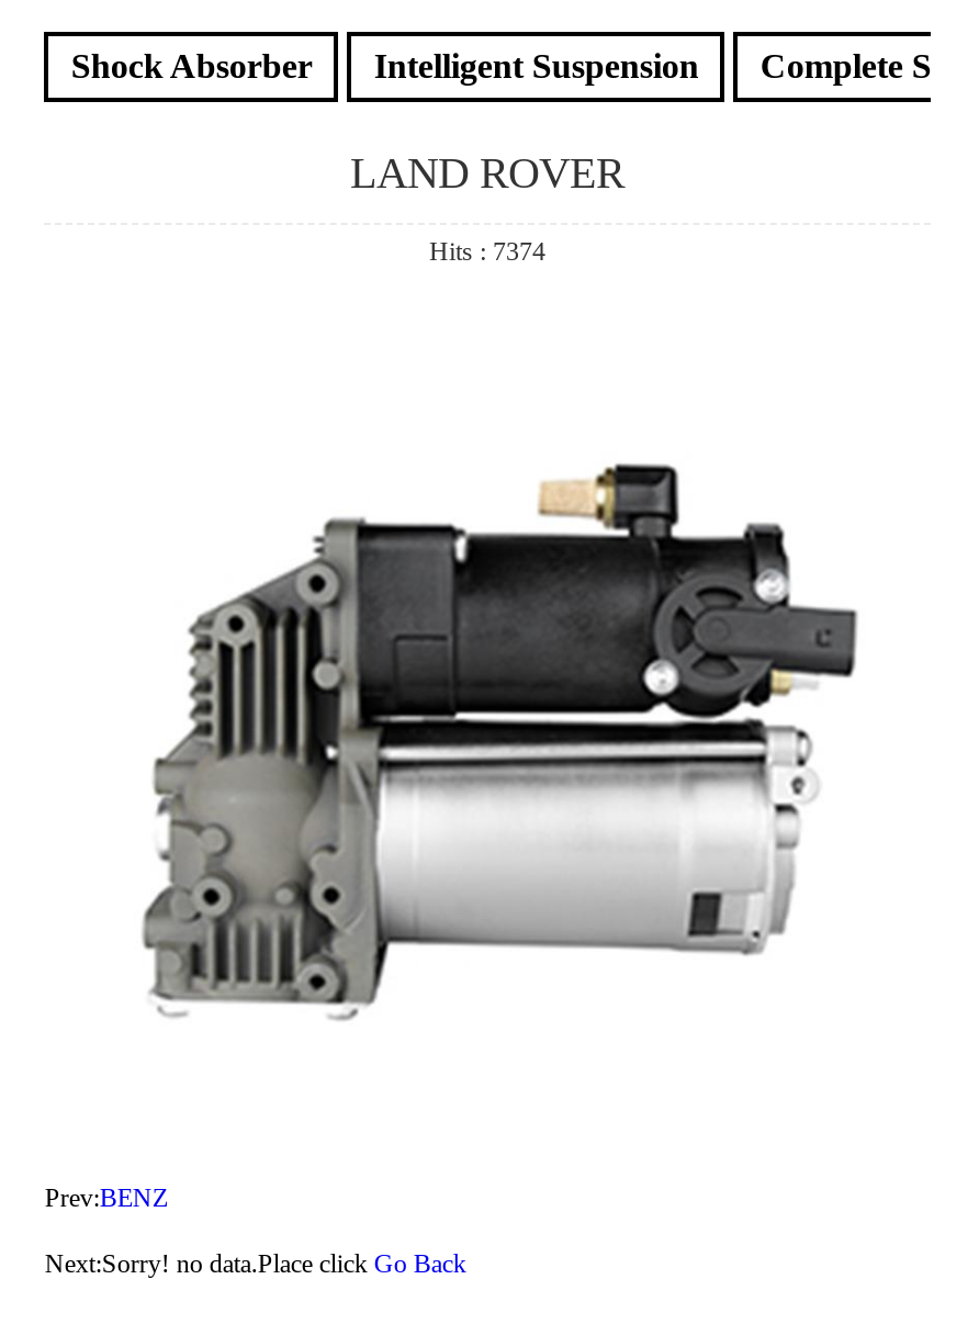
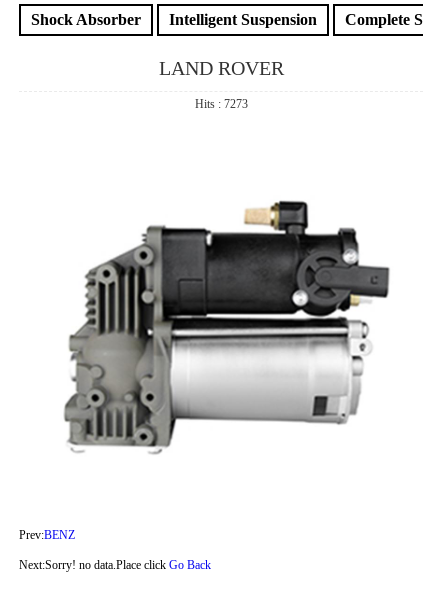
- Hits : 7374
+ Hits : 7273
